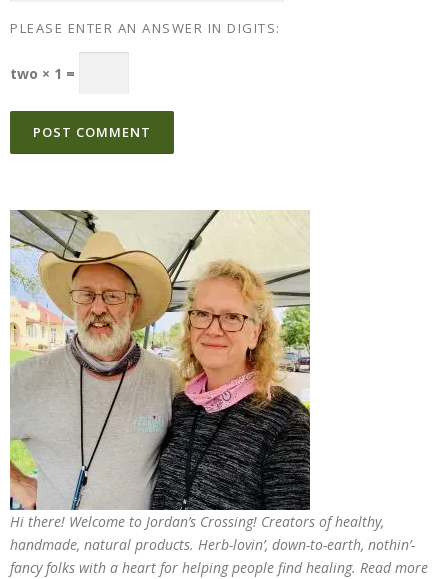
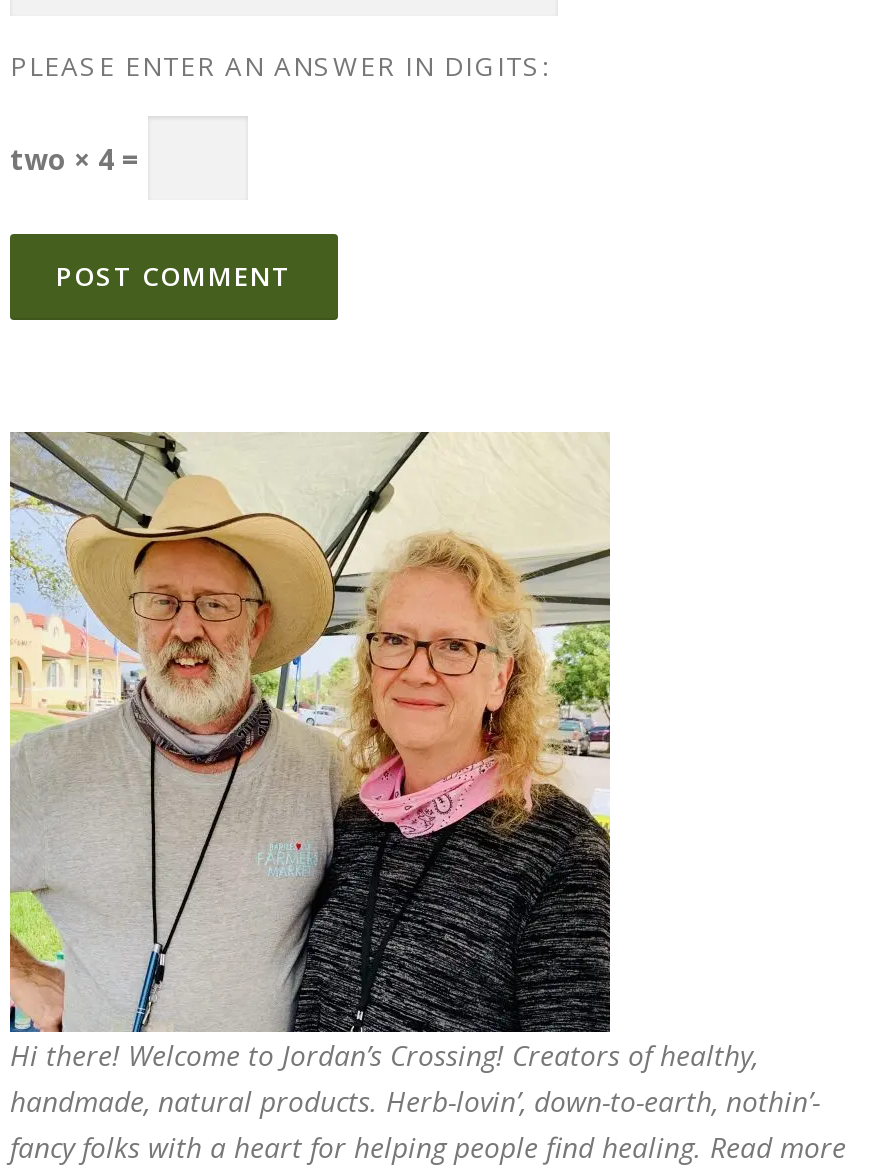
- two × 1 =
+ two × 4 =
